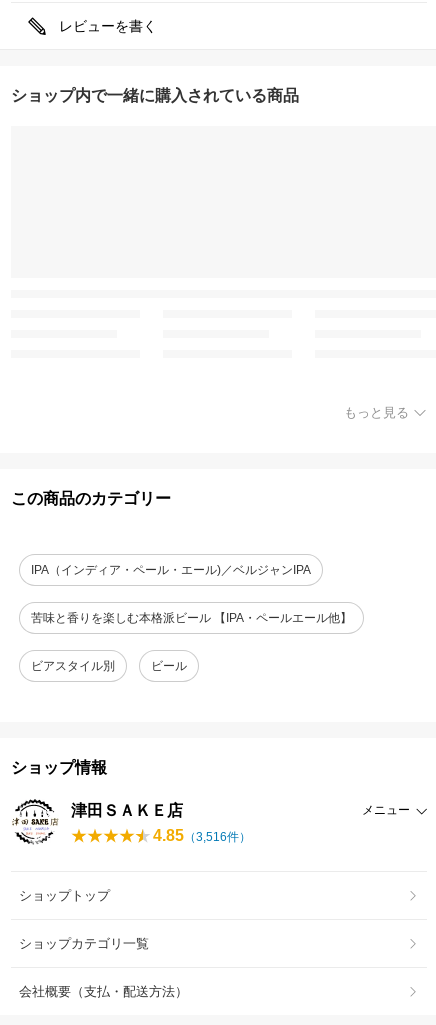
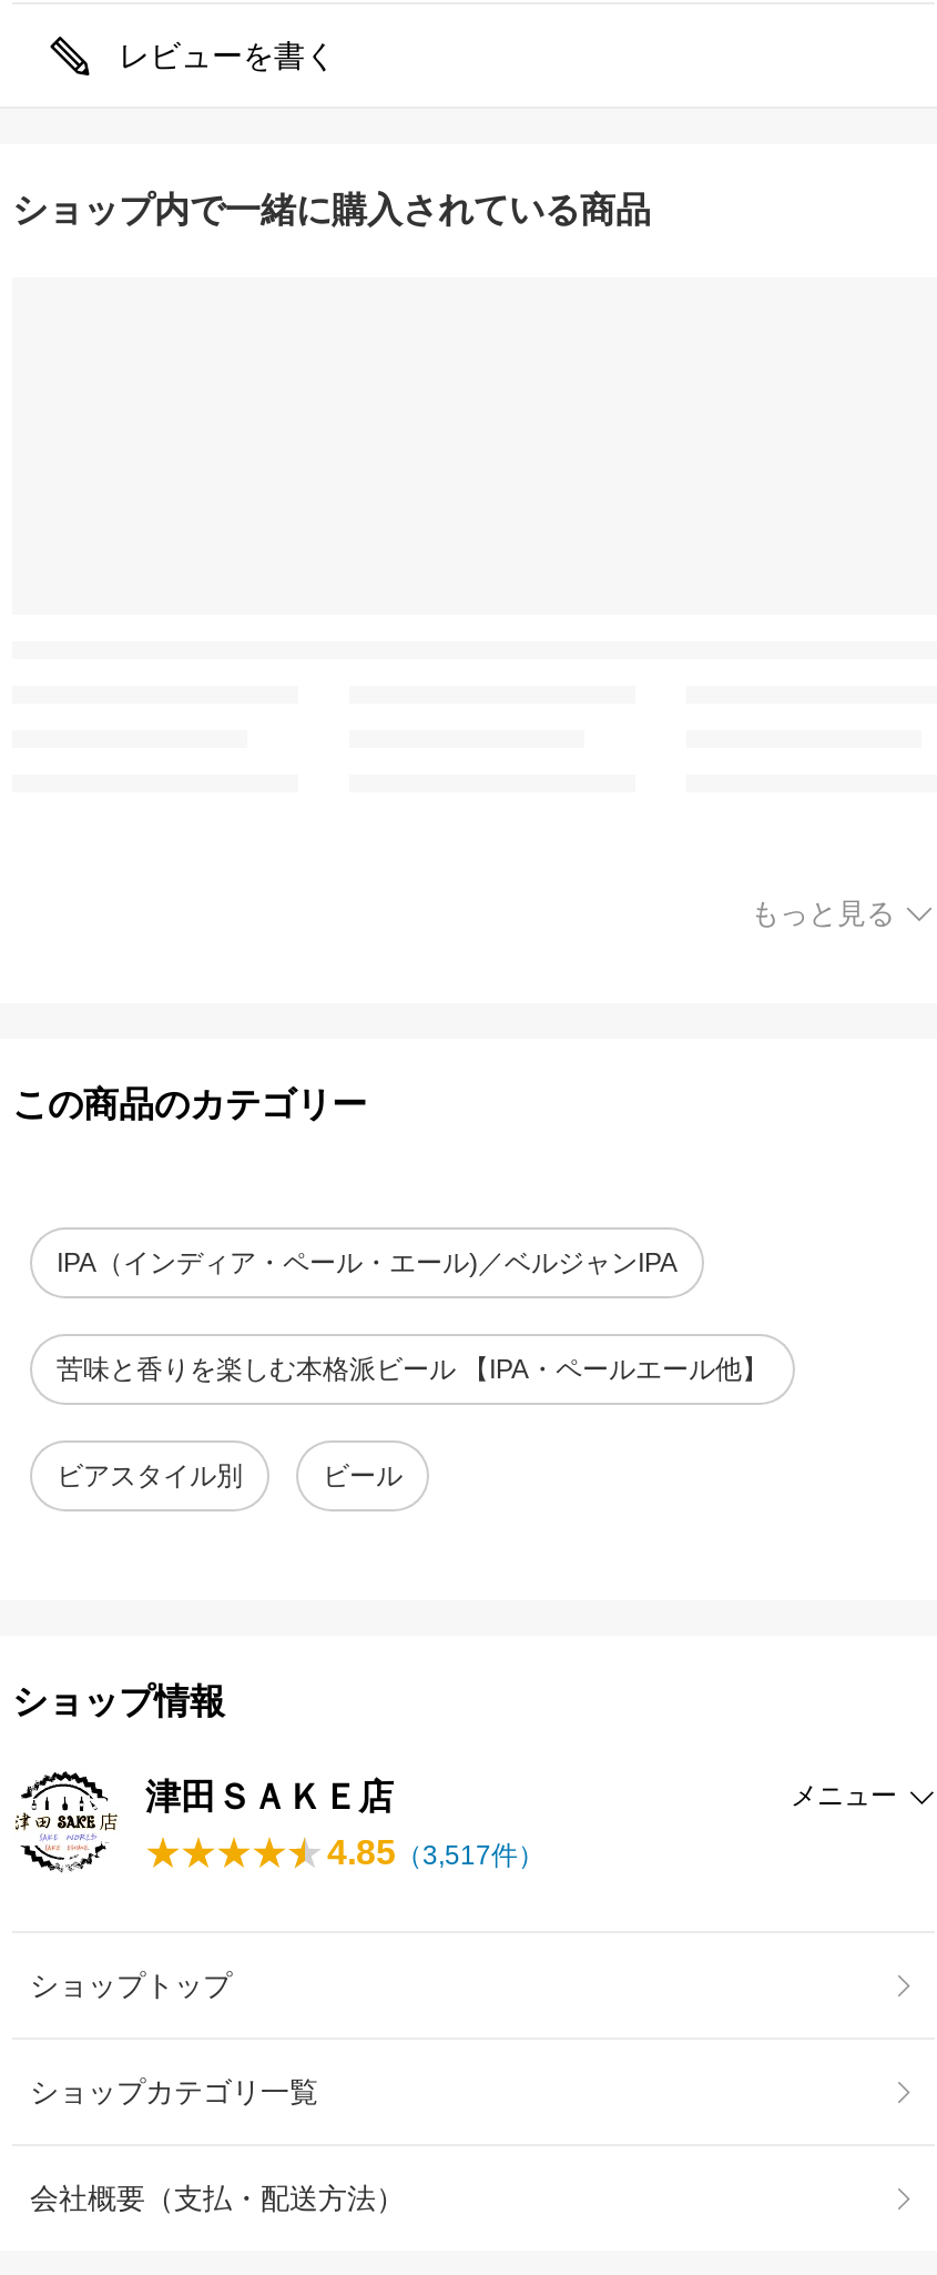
- 4.85（3,516件）
+ 4.85（3,517件）
